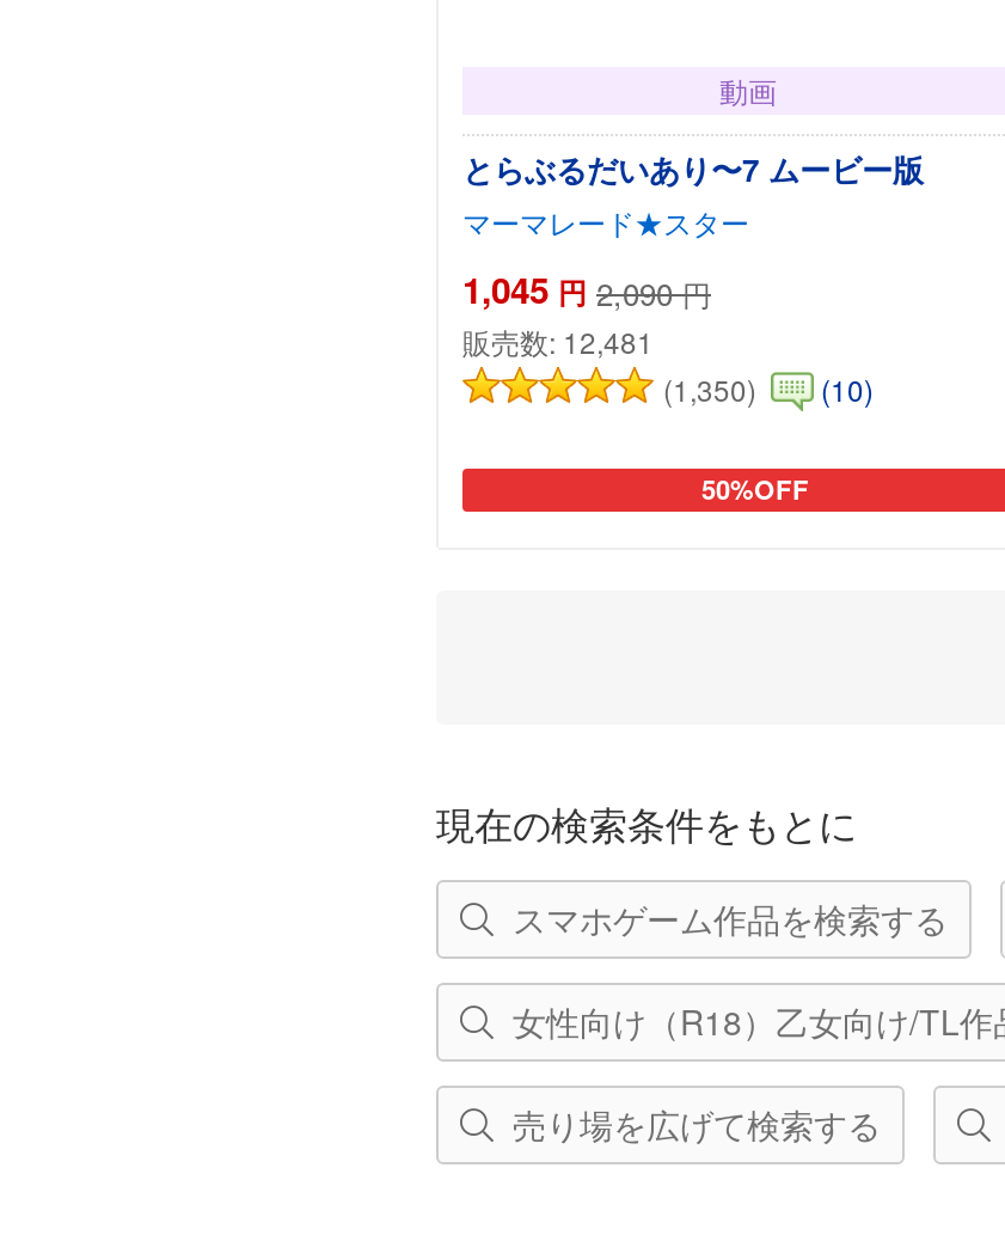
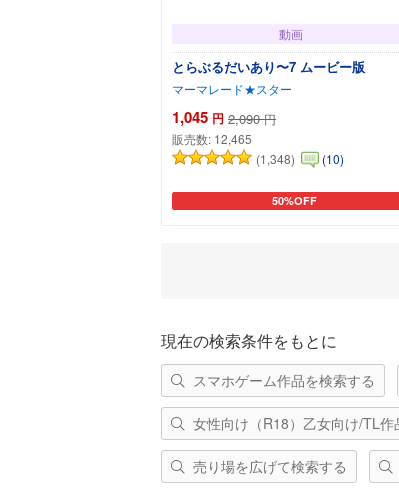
- 販売数: 12,481
+ 販売数: 12,465

- (1,350) (10)
+ (1,348) (10)
